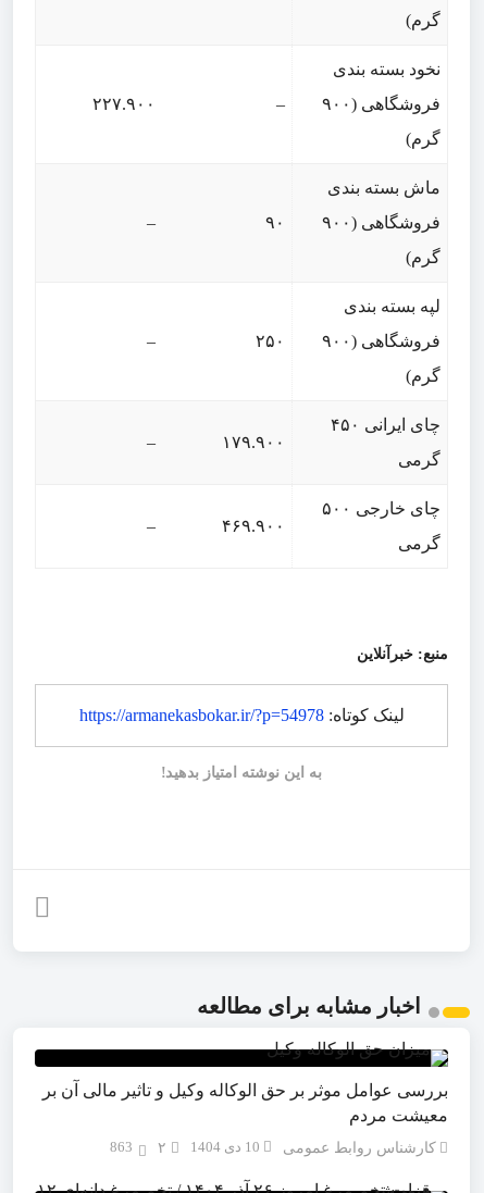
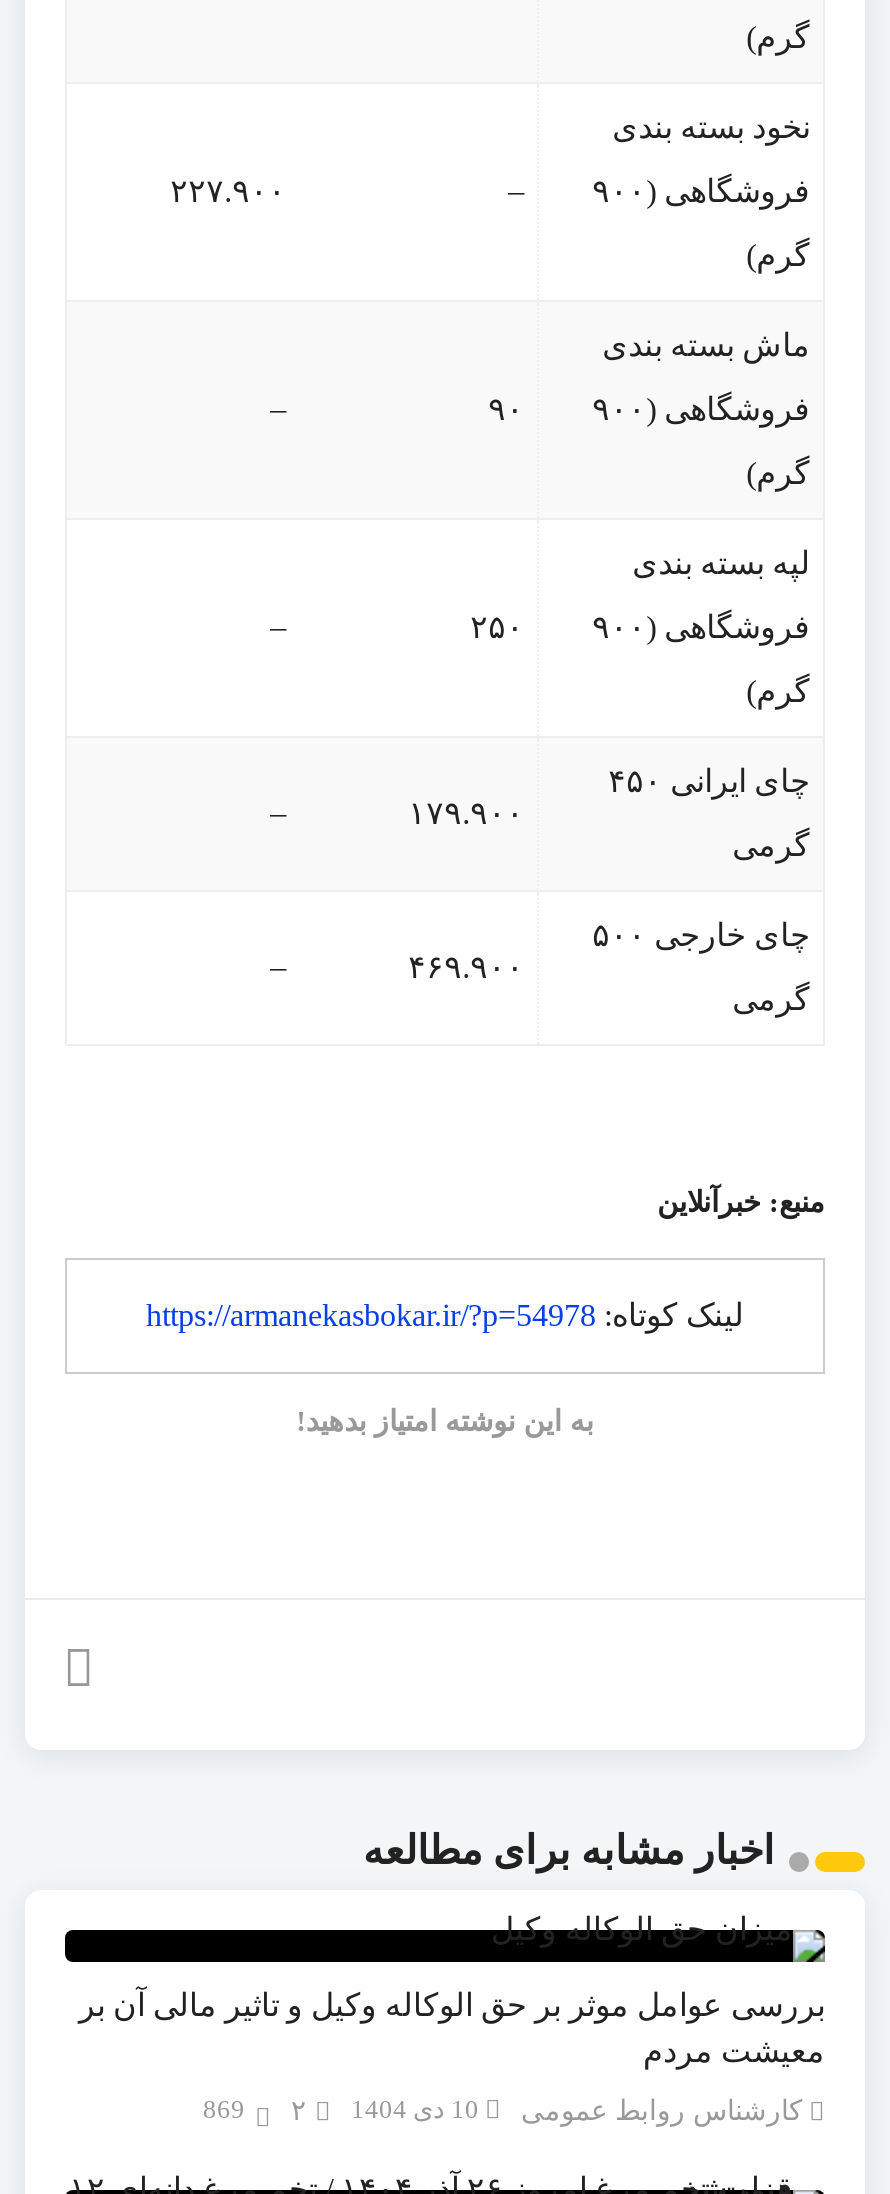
- 863
+ 869
